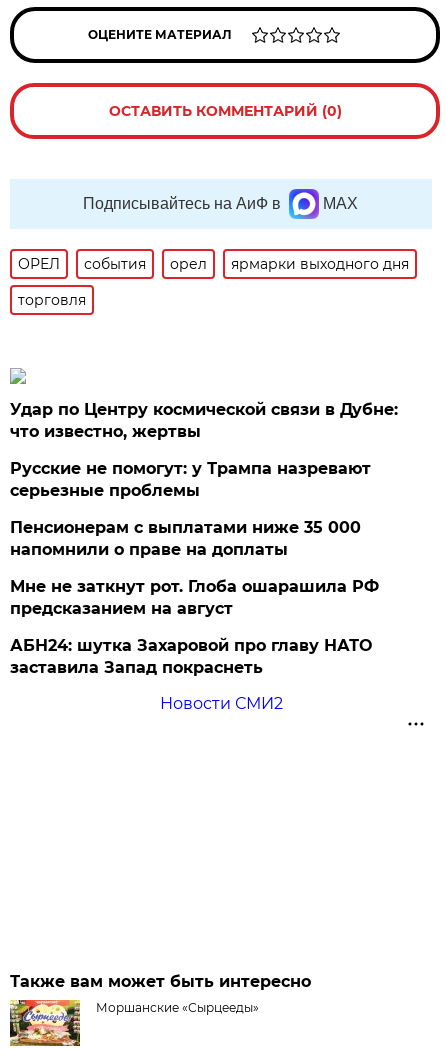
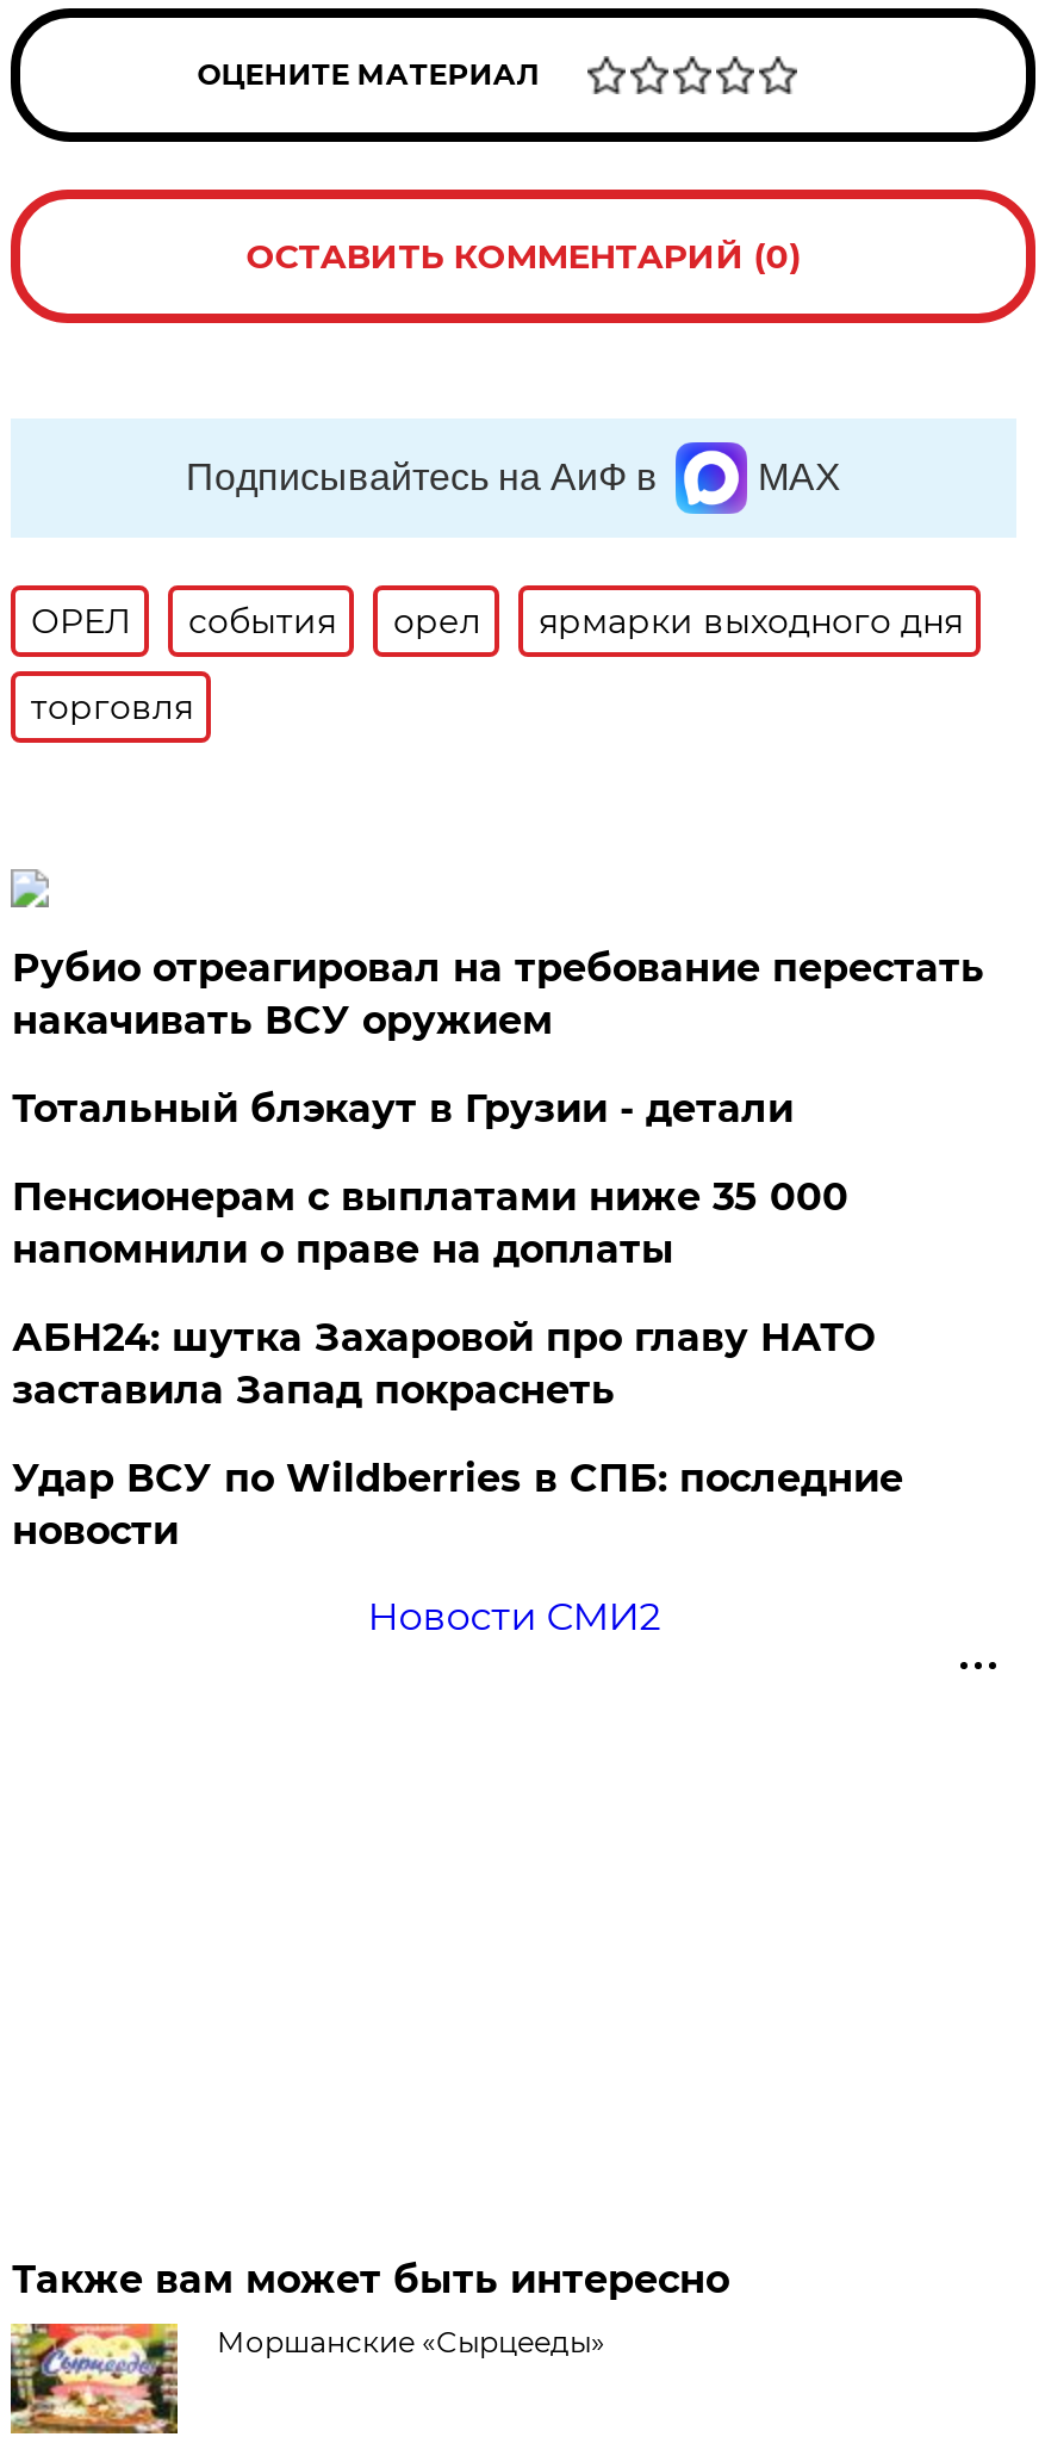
- Удар по Центру космической связи в Дубне:
- что известно, жертвы
+ Рубио отреагировал на требование перестать
+ накачивать ВСУ оружием

- Русские не помогут: у Трампа назревают
- серьезные проблемы
+ Тотальный блэкаут в Грузии - детали

- Мне не заткнут рот. Глоба ошарашила РФ
- предсказанием на август

moved up: АБН24: шутка Захаровой про главу НАТО | заставила Запад покраснеть

+ Удар ВСУ по Wildberries в СПБ: последние
+ новости
